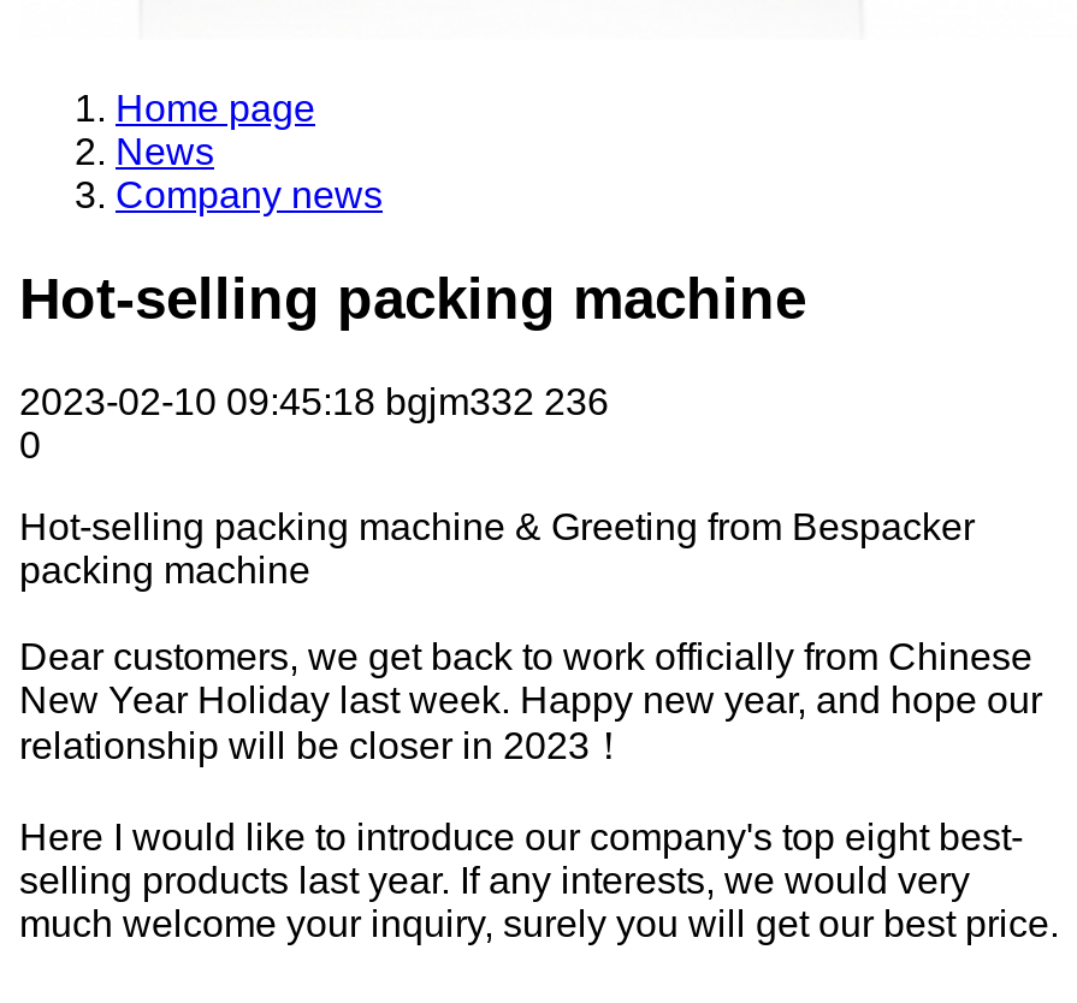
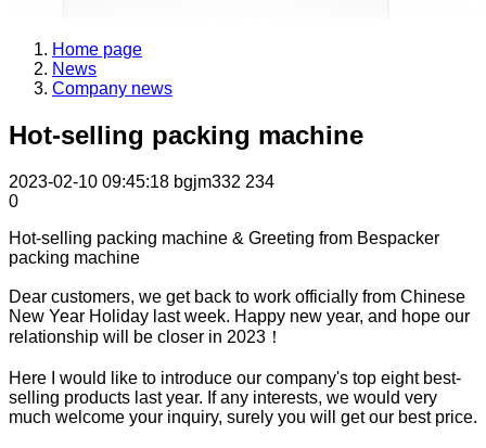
- 2023-02-10 09:45:18 bgjm332 236
+ 2023-02-10 09:45:18 bgjm332 234
